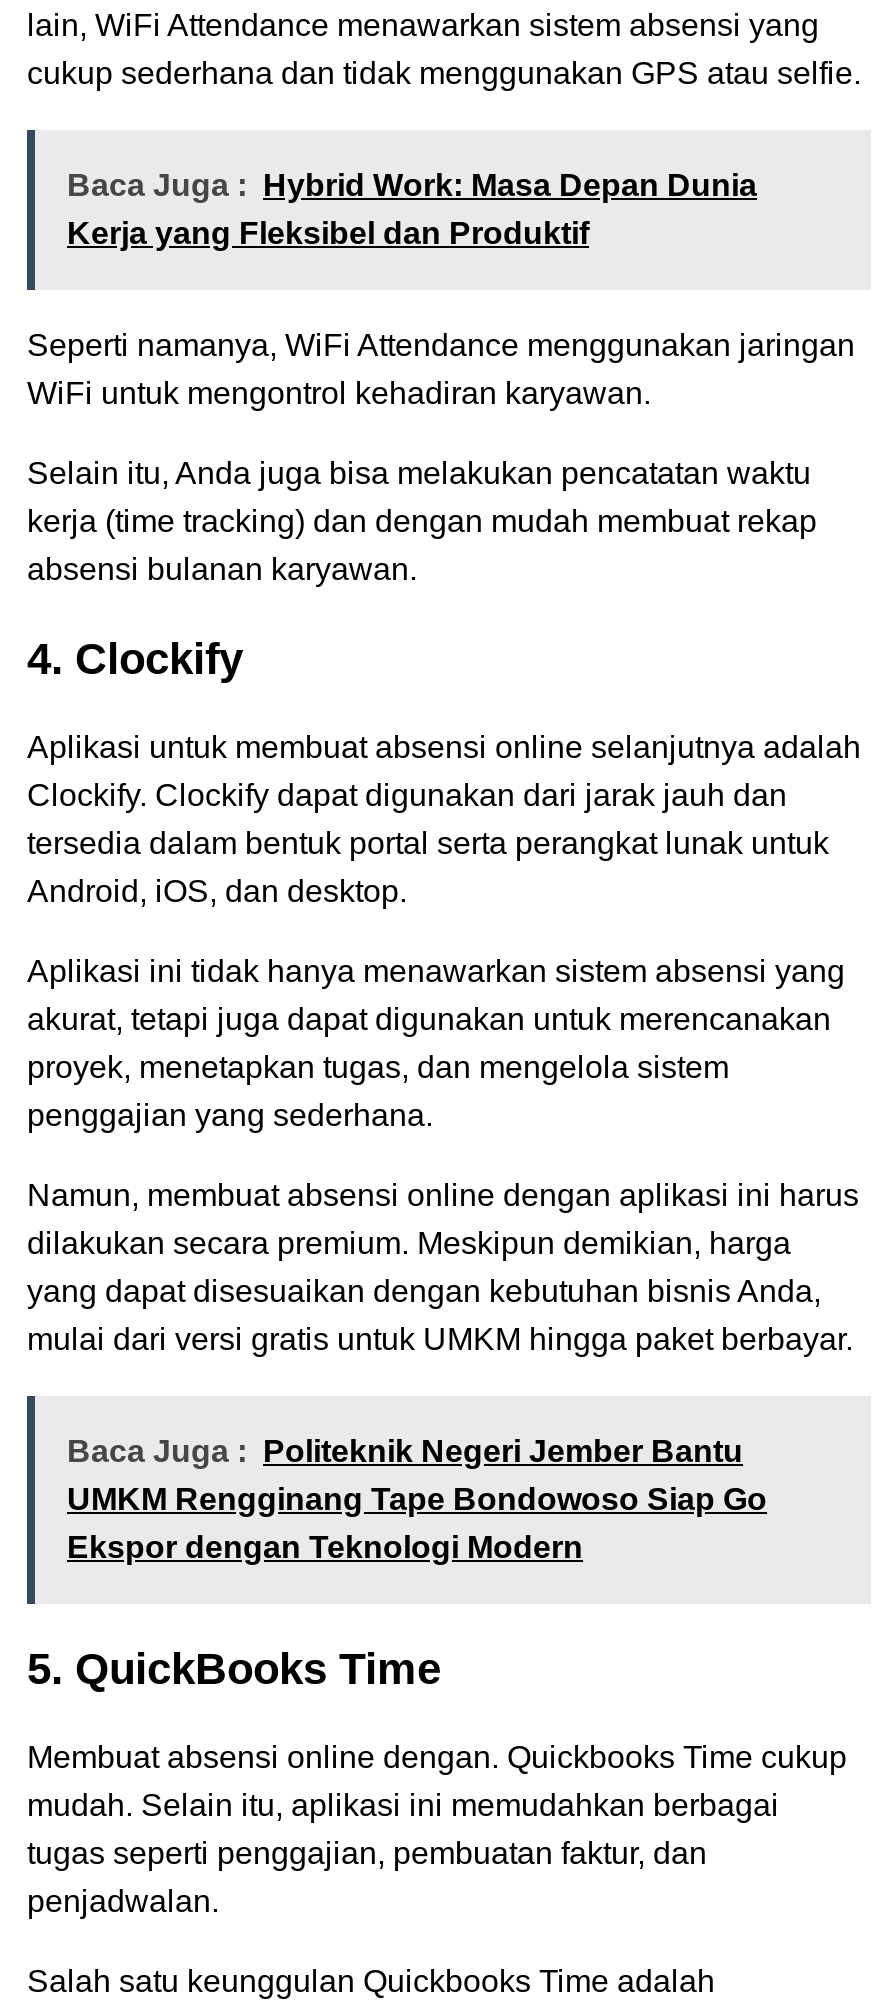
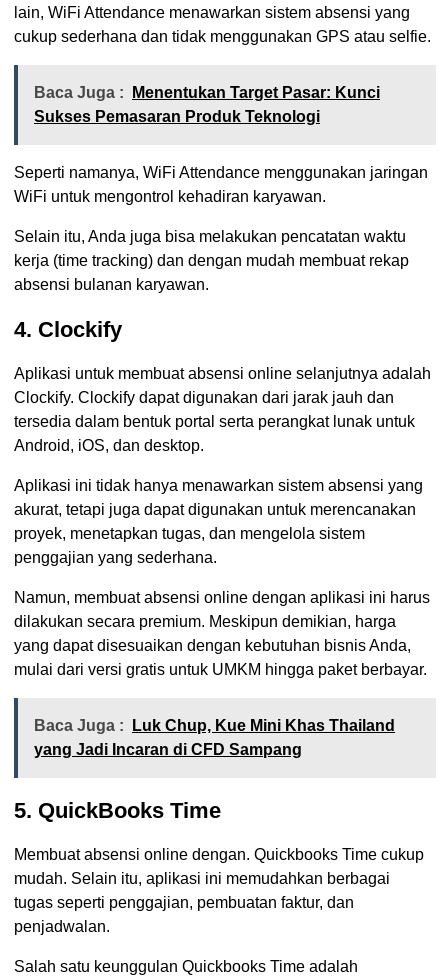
- Baca Juga : Hybrid Work: Masa Depan Dunia
- Kerja yang Fleksibel dan Produktif
+ Baca Juga : Menentukan Target Pasar: Kunci
+ Sukses Pemasaran Produk Teknologi

- Baca Juga : Politeknik Negeri Jember Bantu
- UMKM Rengginang Tape Bondowoso Siap Go
- Ekspor dengan Teknologi Modern
+ Baca Juga : Luk Chup, Kue Mini Khas Thailand
+ yang Jadi Incaran di CFD Sampang
